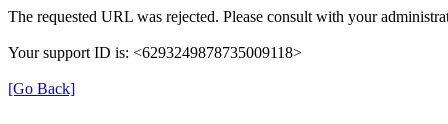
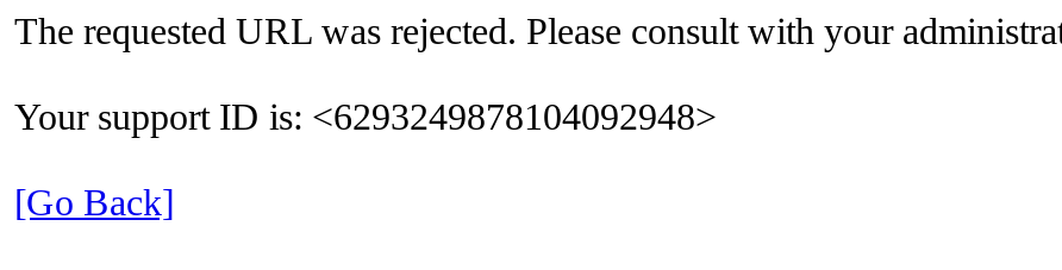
- Your support ID is: <6293249878735009118>
+ Your support ID is: <6293249878104092948>
